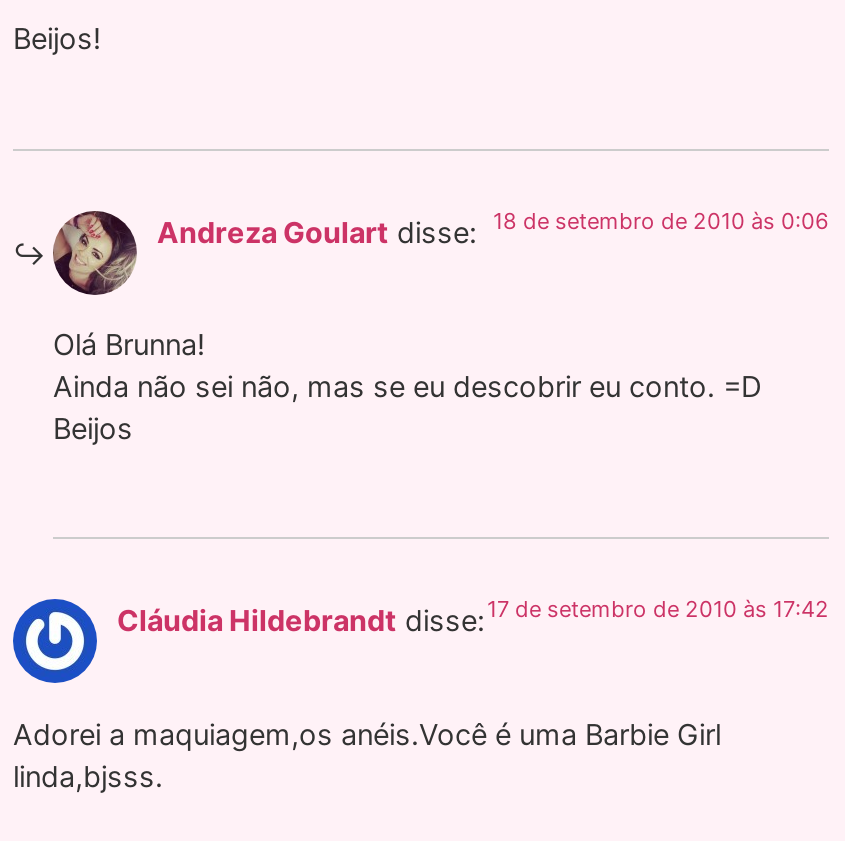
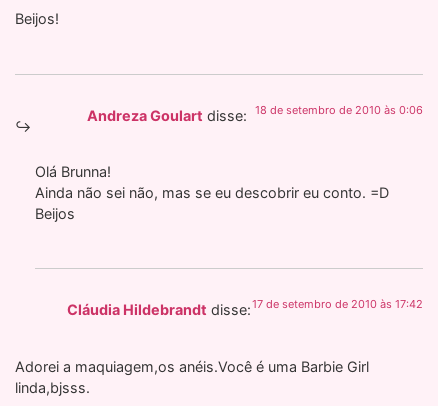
- [image]

- [image]
